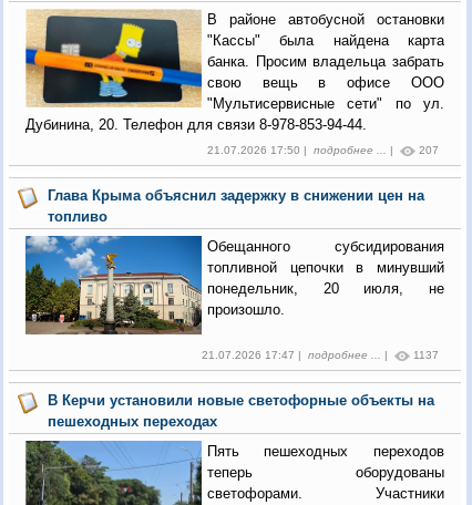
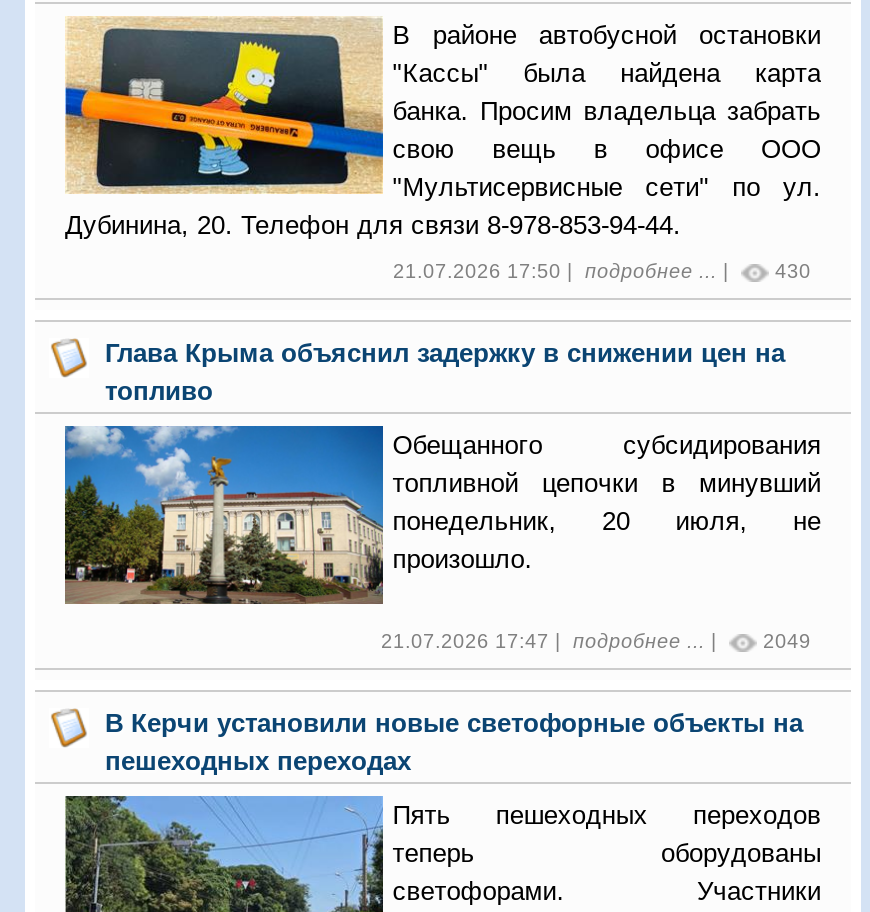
- 207
+ 430

- 1137
+ 2049
